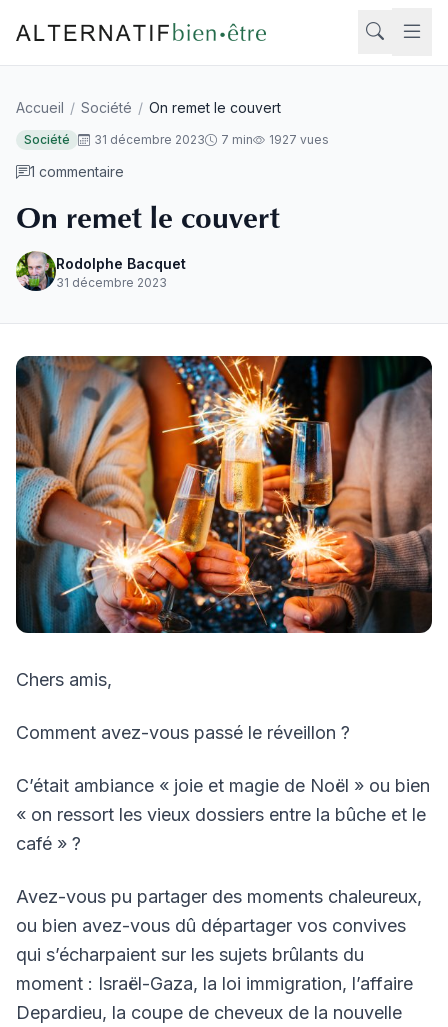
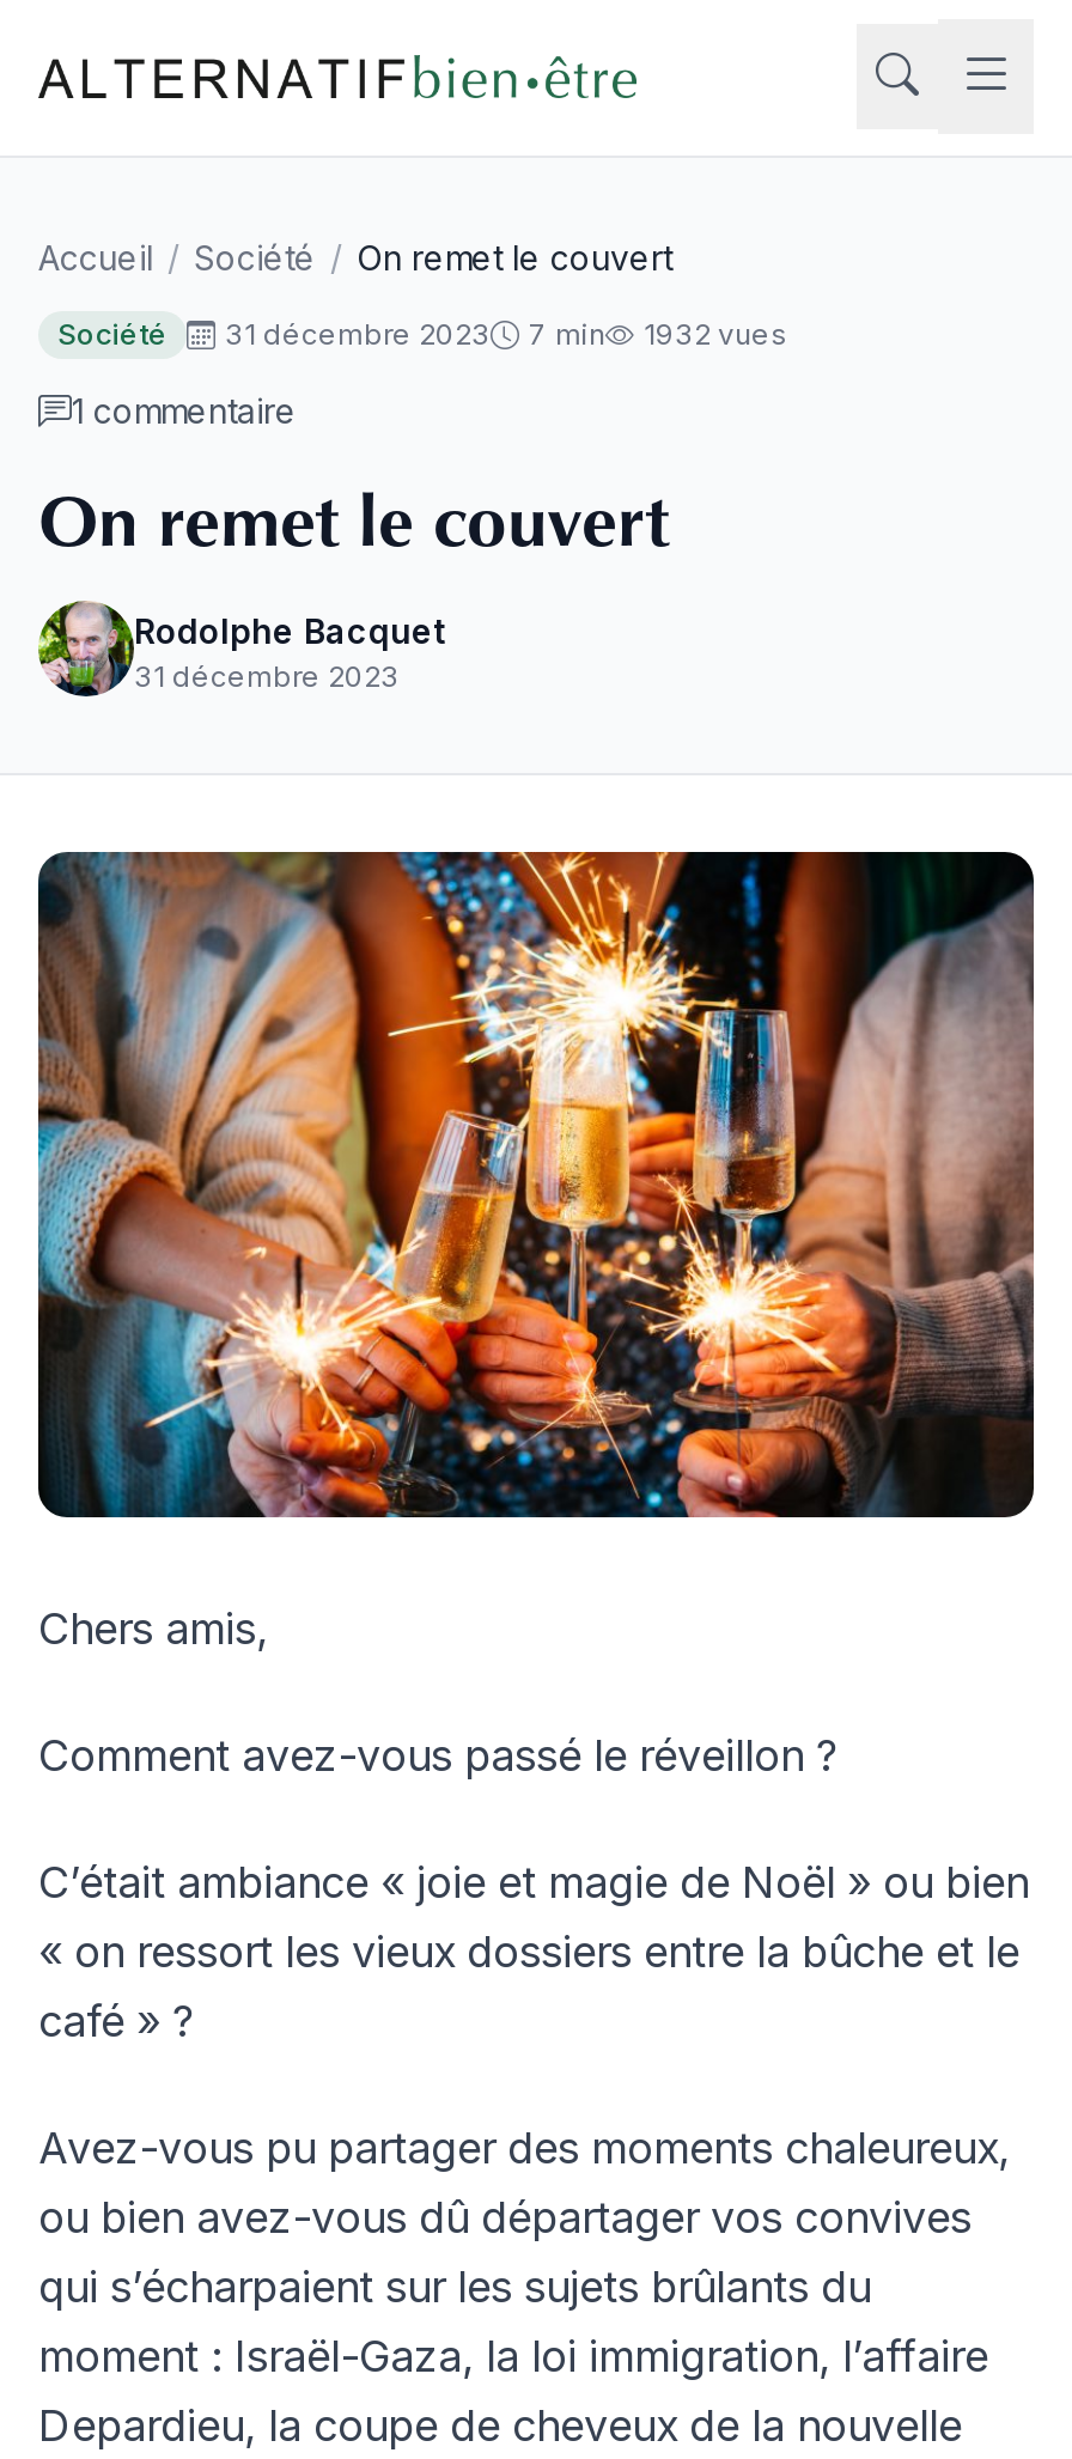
- Société 31 décembre 2023 7 min 1927 vues
+ Société 31 décembre 2023 7 min 1932 vues
